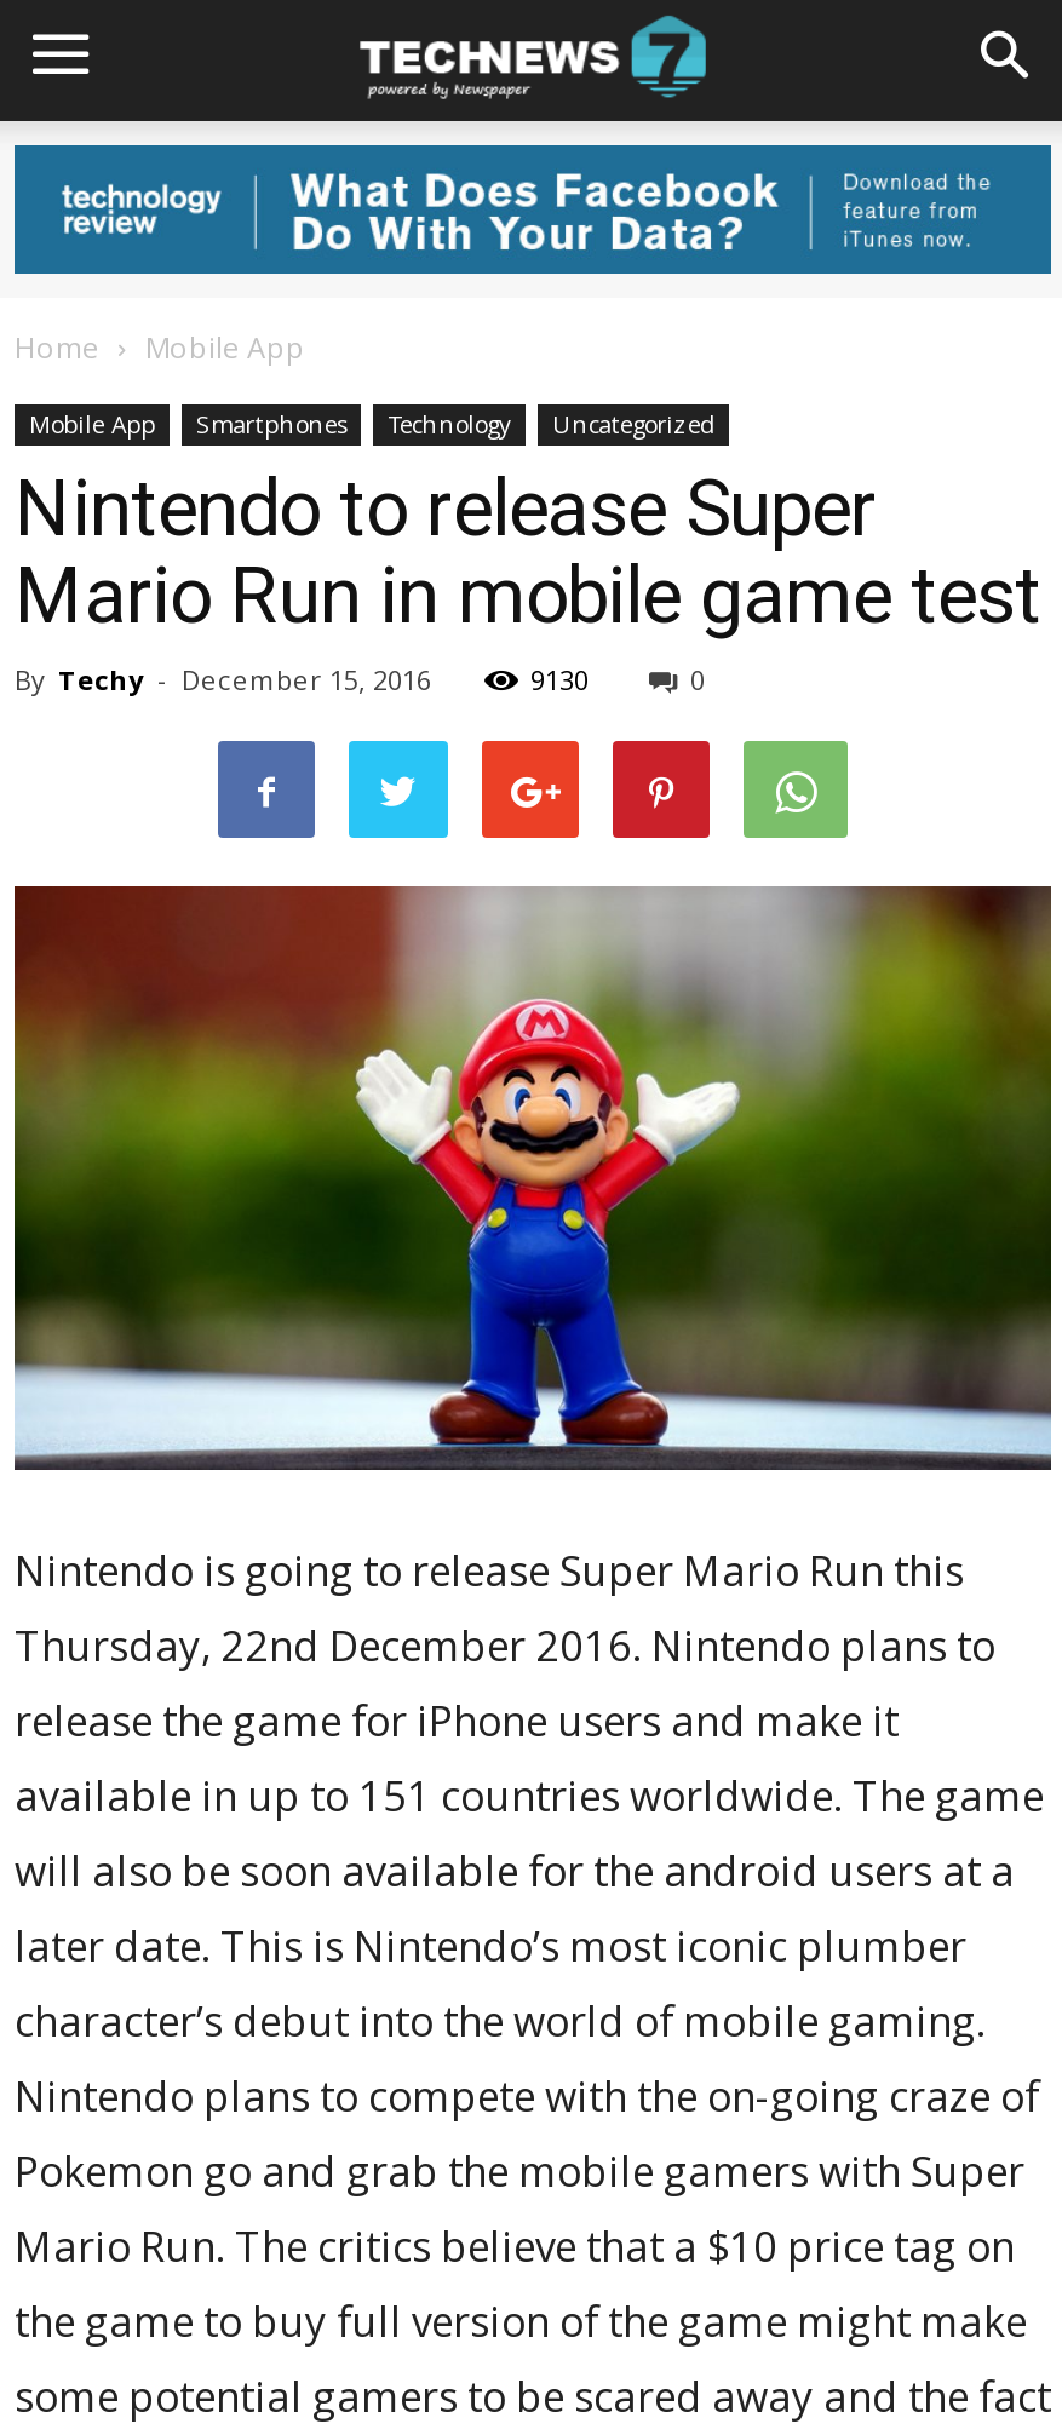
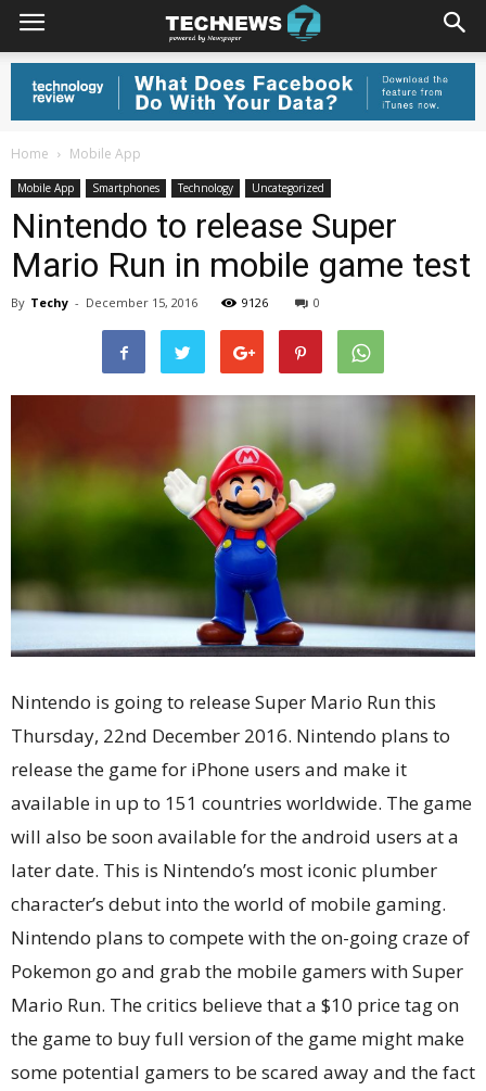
- 9130
+ 9126
